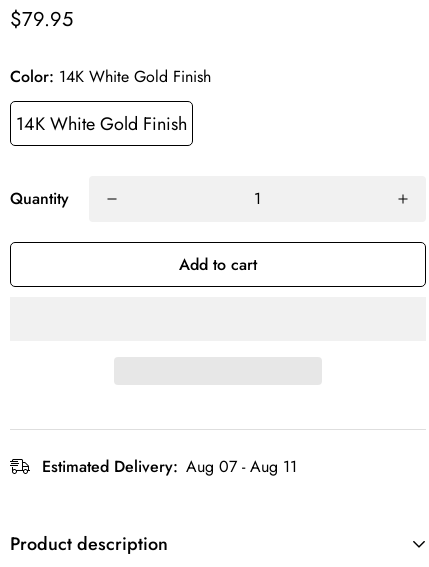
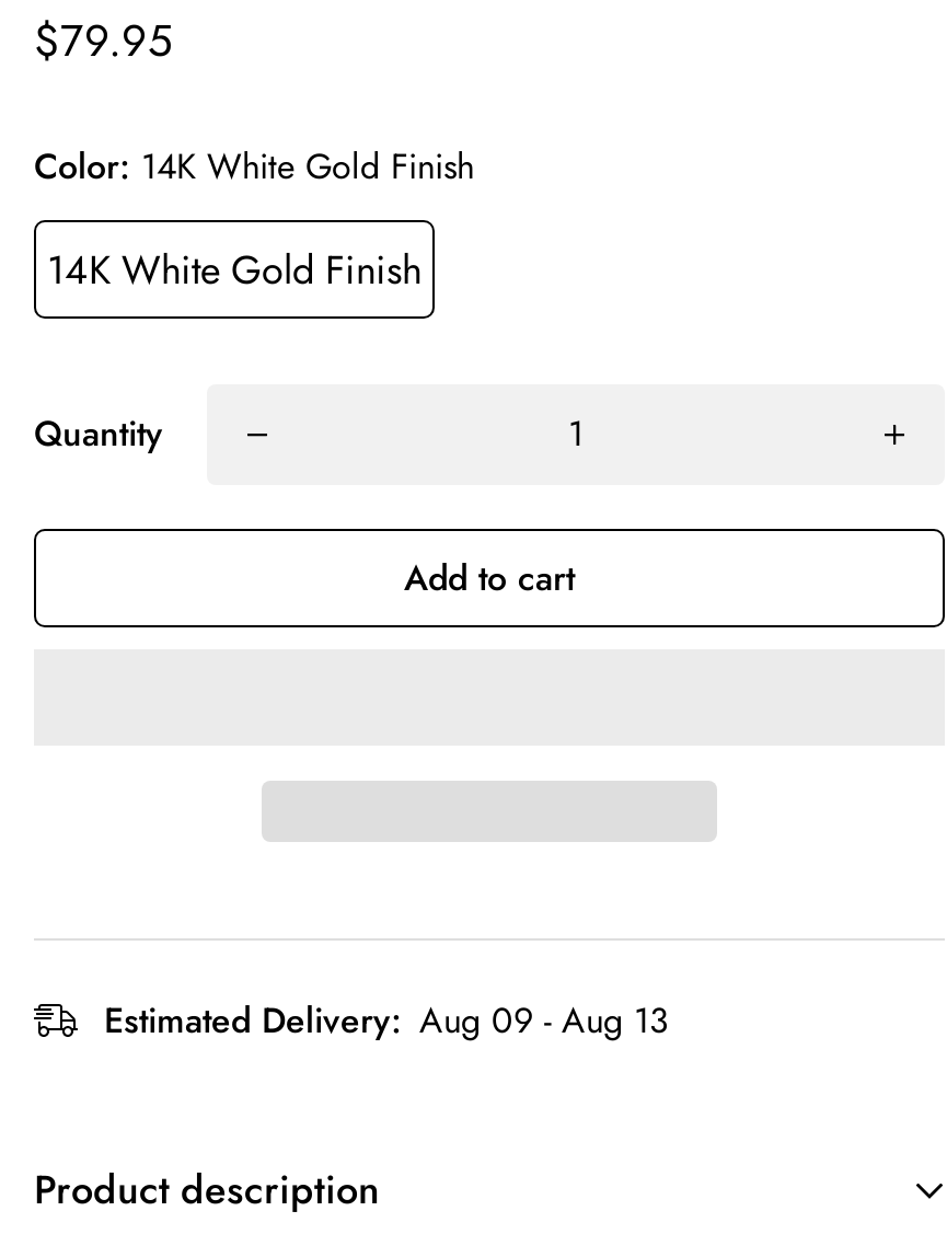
- Estimated Delivery: Aug 07 - Aug 11
+ Estimated Delivery: Aug 09 - Aug 13
